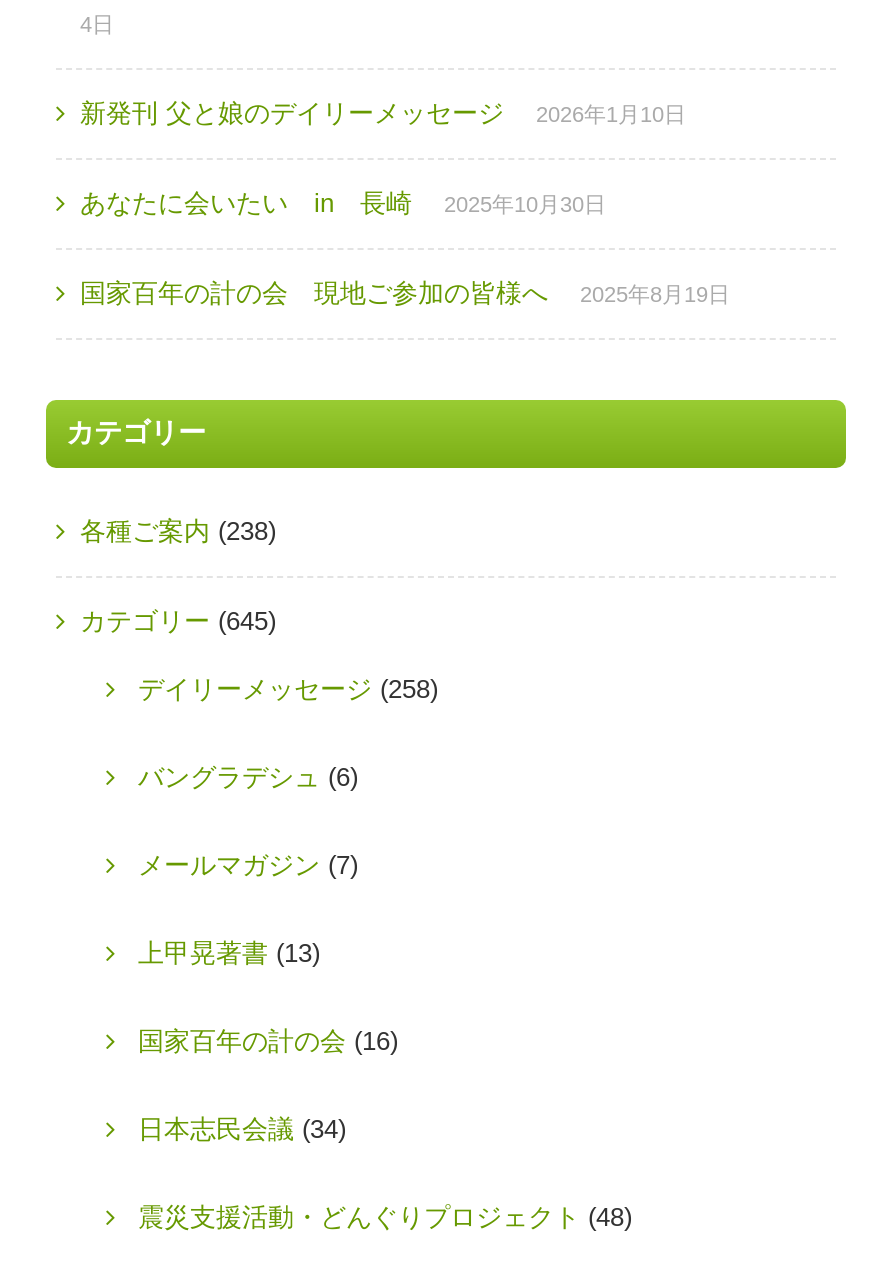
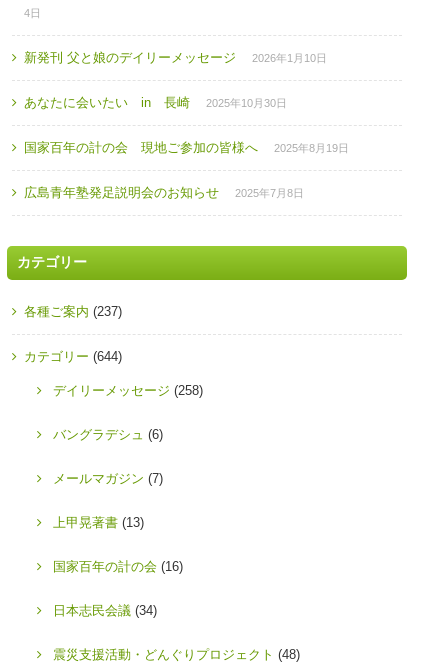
+ 広島青年塾発足説明会のお知らせ
+ 2025年7月8日

- 各種ご案内(238)
+ 各種ご案内(237)

- カテゴリー(645)
+ カテゴリー(644)
